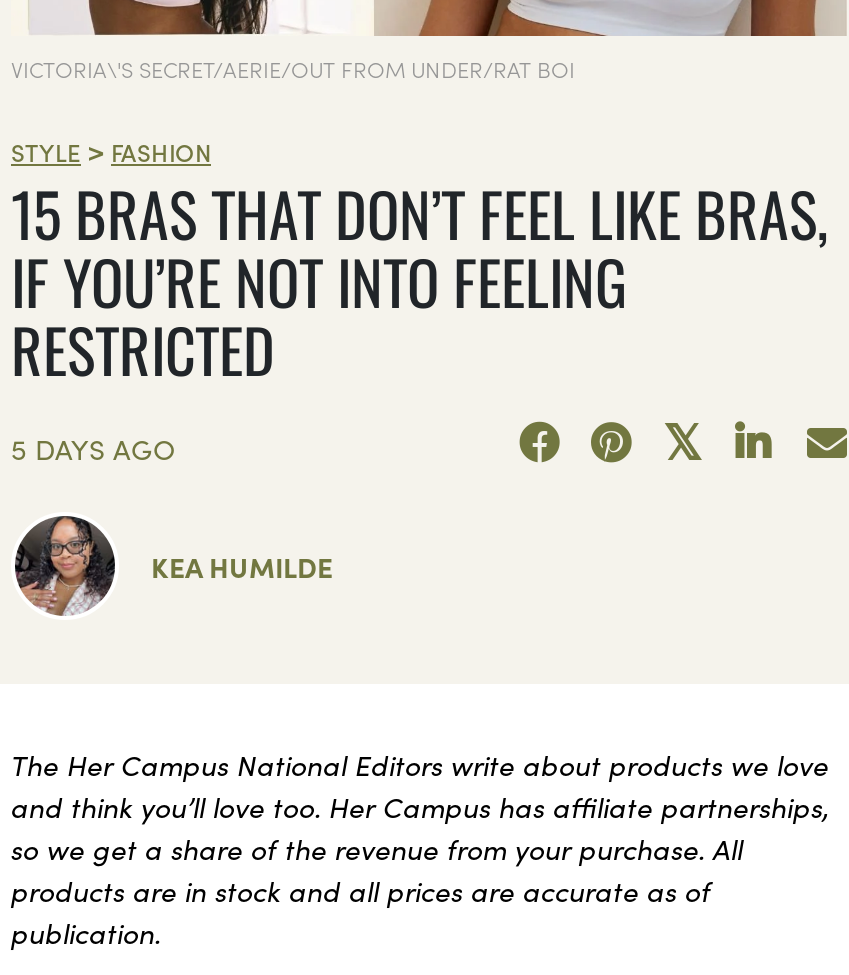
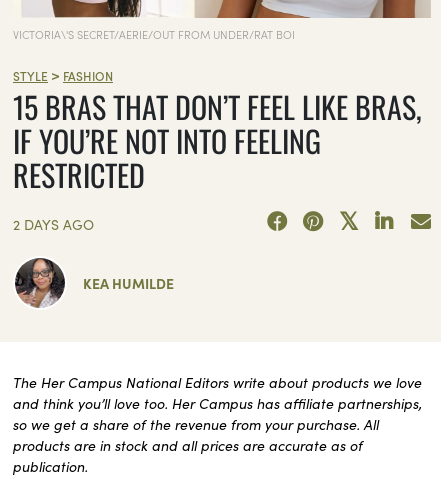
- 5 DAYS AGO
+ 2 DAYS AGO
